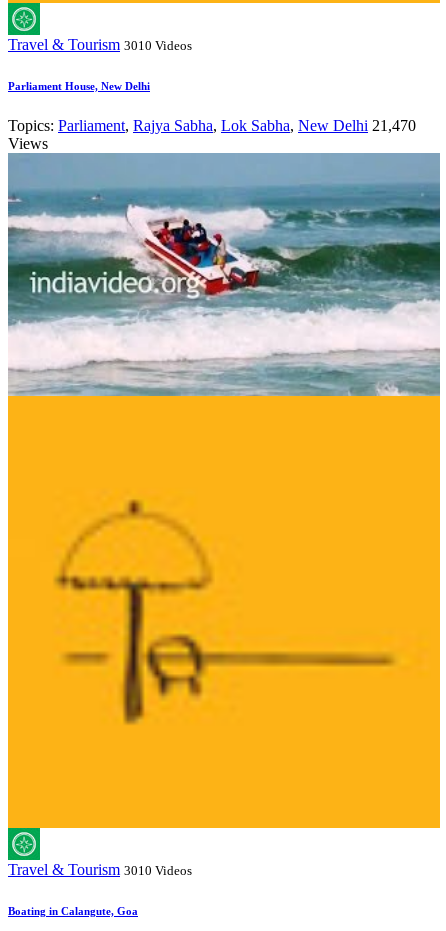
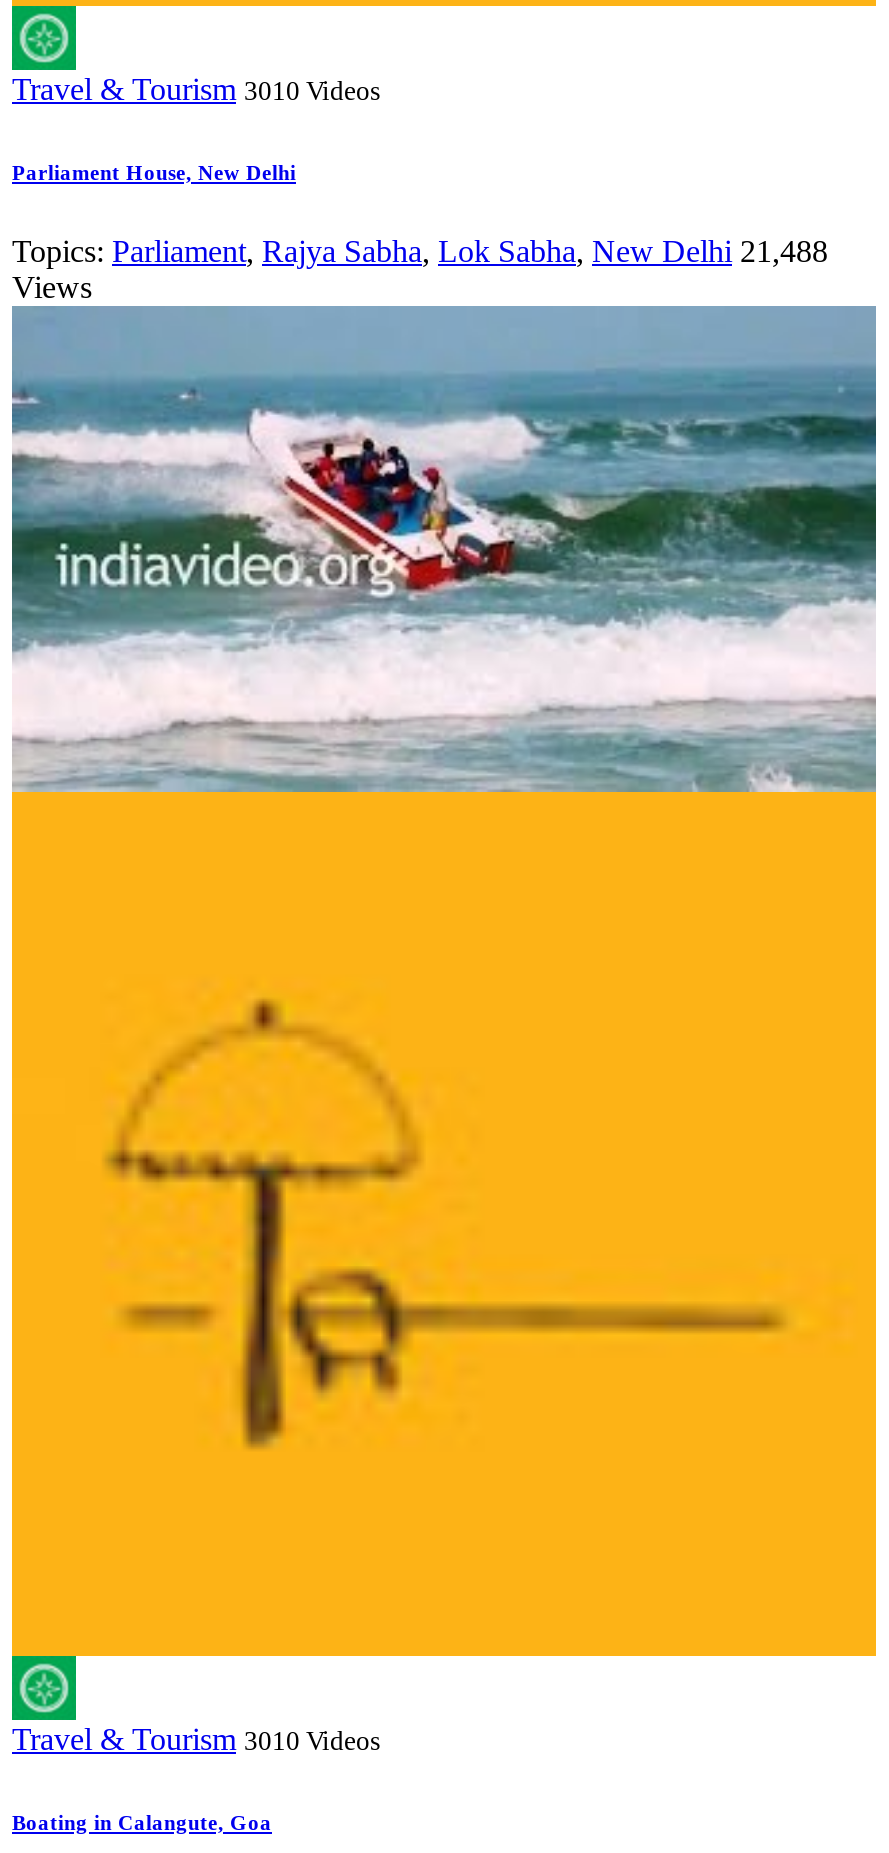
- Topics: Parliament, Rajya Sabha, Lok Sabha, New Delhi 21,470
+ Topics: Parliament, Rajya Sabha, Lok Sabha, New Delhi 21,488
